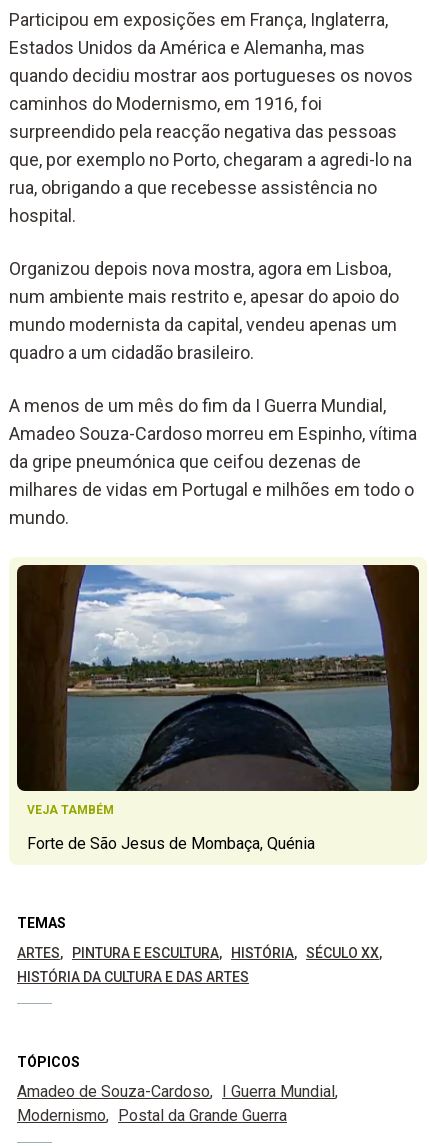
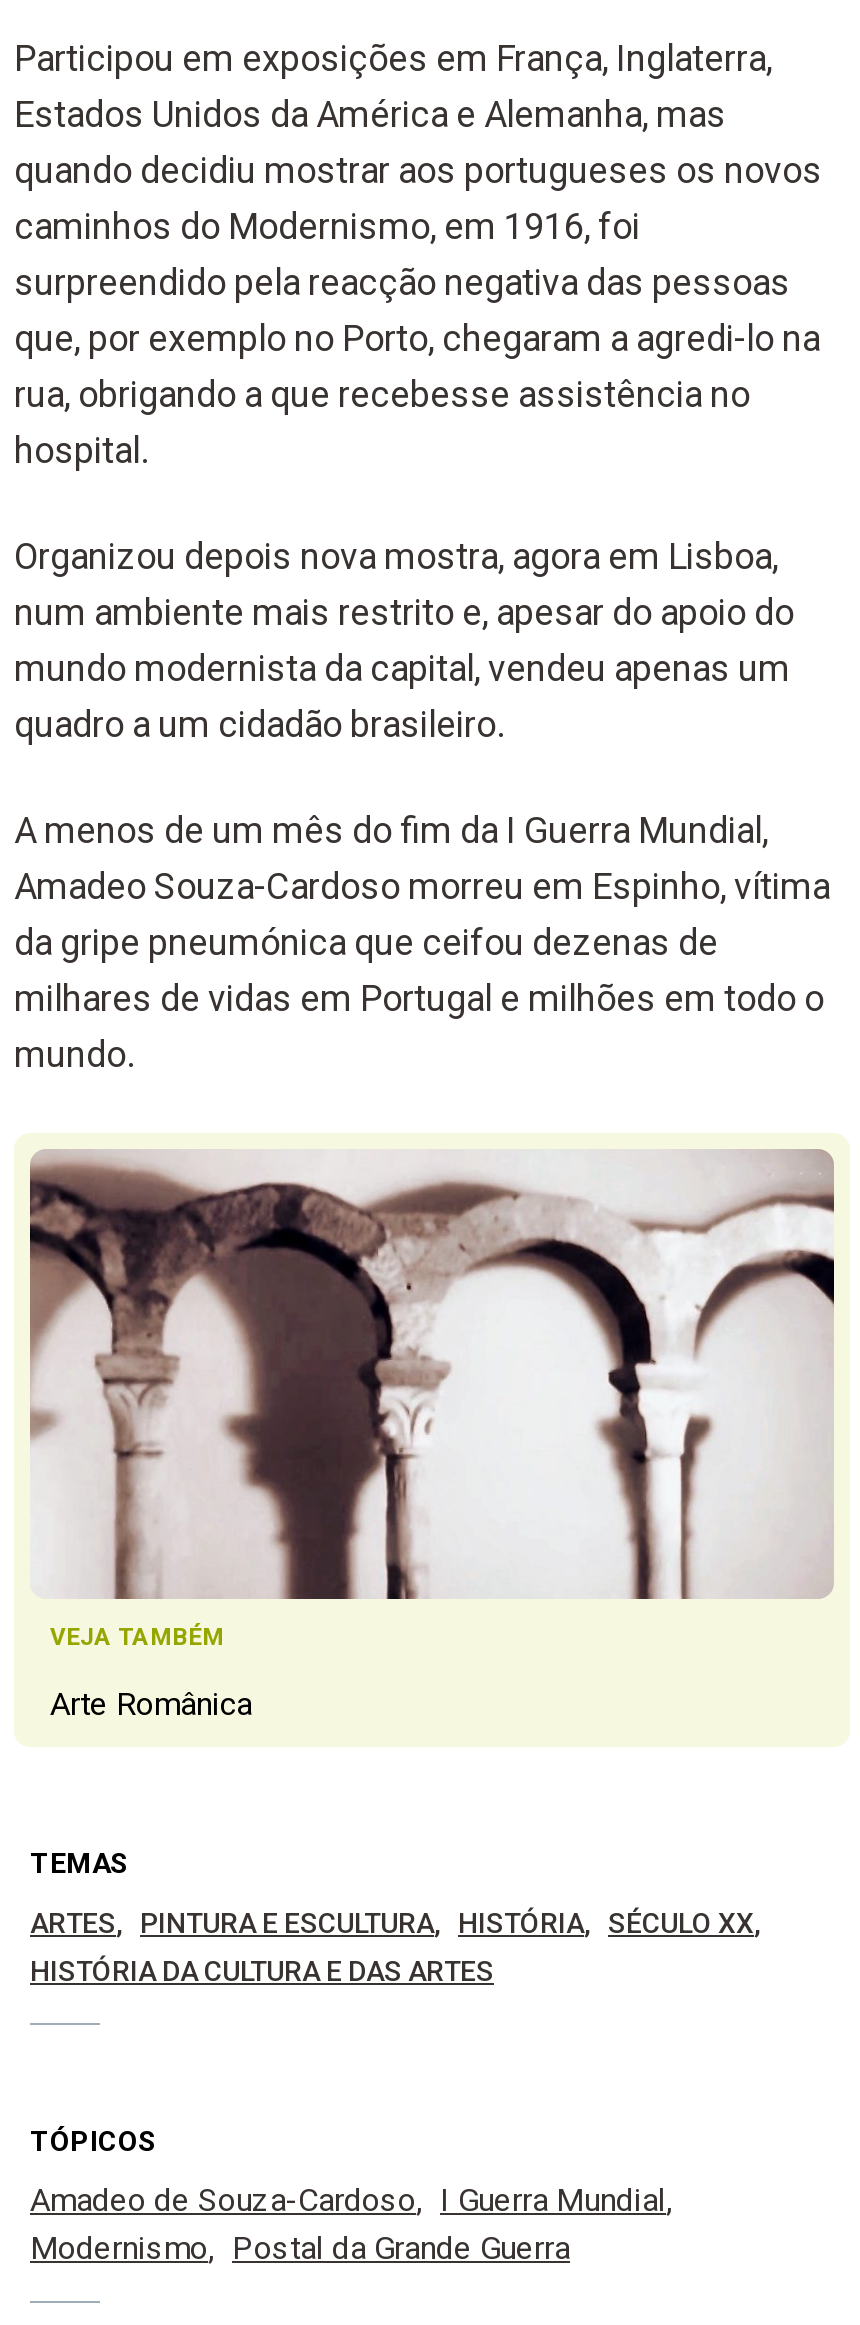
- [image]
+ [image]

- Forte de São Jesus de Mombaça, Quénia
+ Arte Românica
